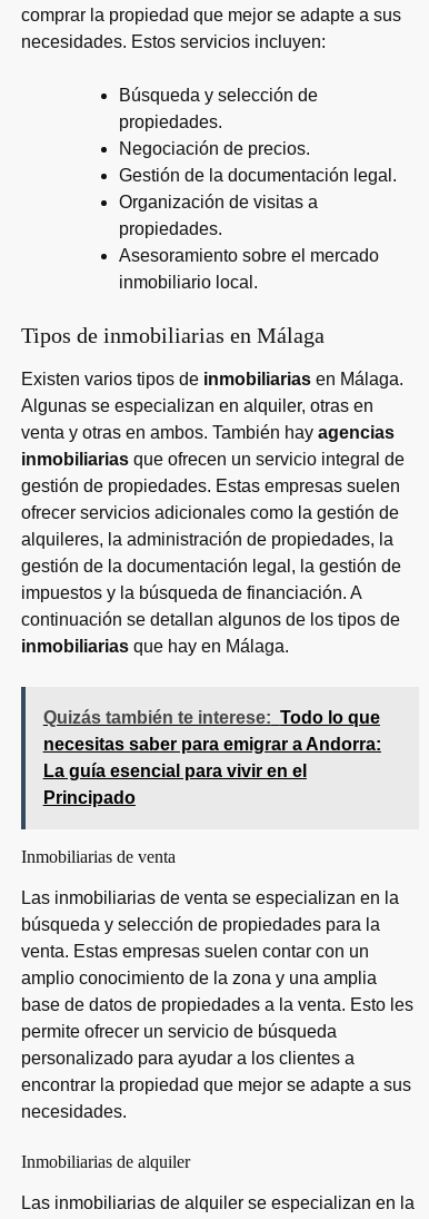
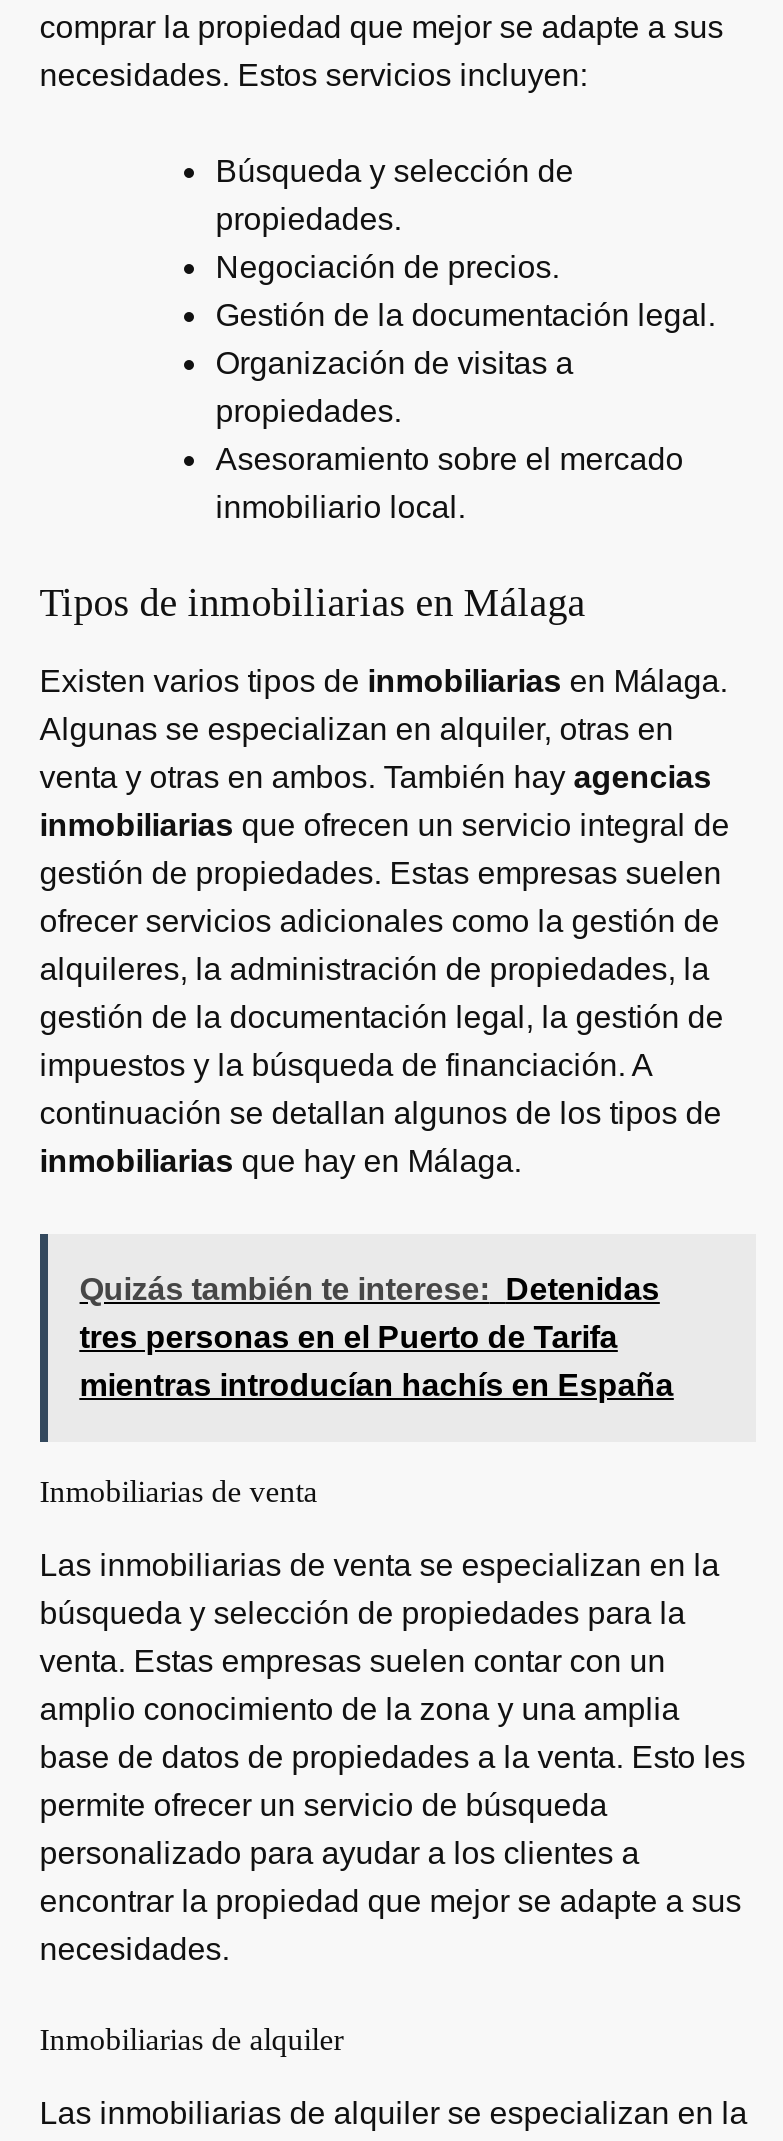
- Quizás también te interese: Todo lo que
- necesitas saber para emigrar a Andorra:
- La guía esencial para vivir en el
- Principado
+ Quizás también te interese: Detenidas
+ tres personas en el Puerto de Tarifa
+ mientras introducían hachís en España
